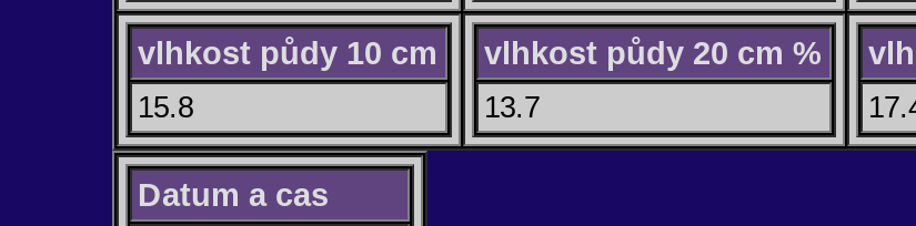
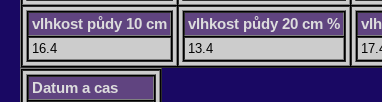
- 15.8
+ 16.4

- 13.7
+ 13.4
